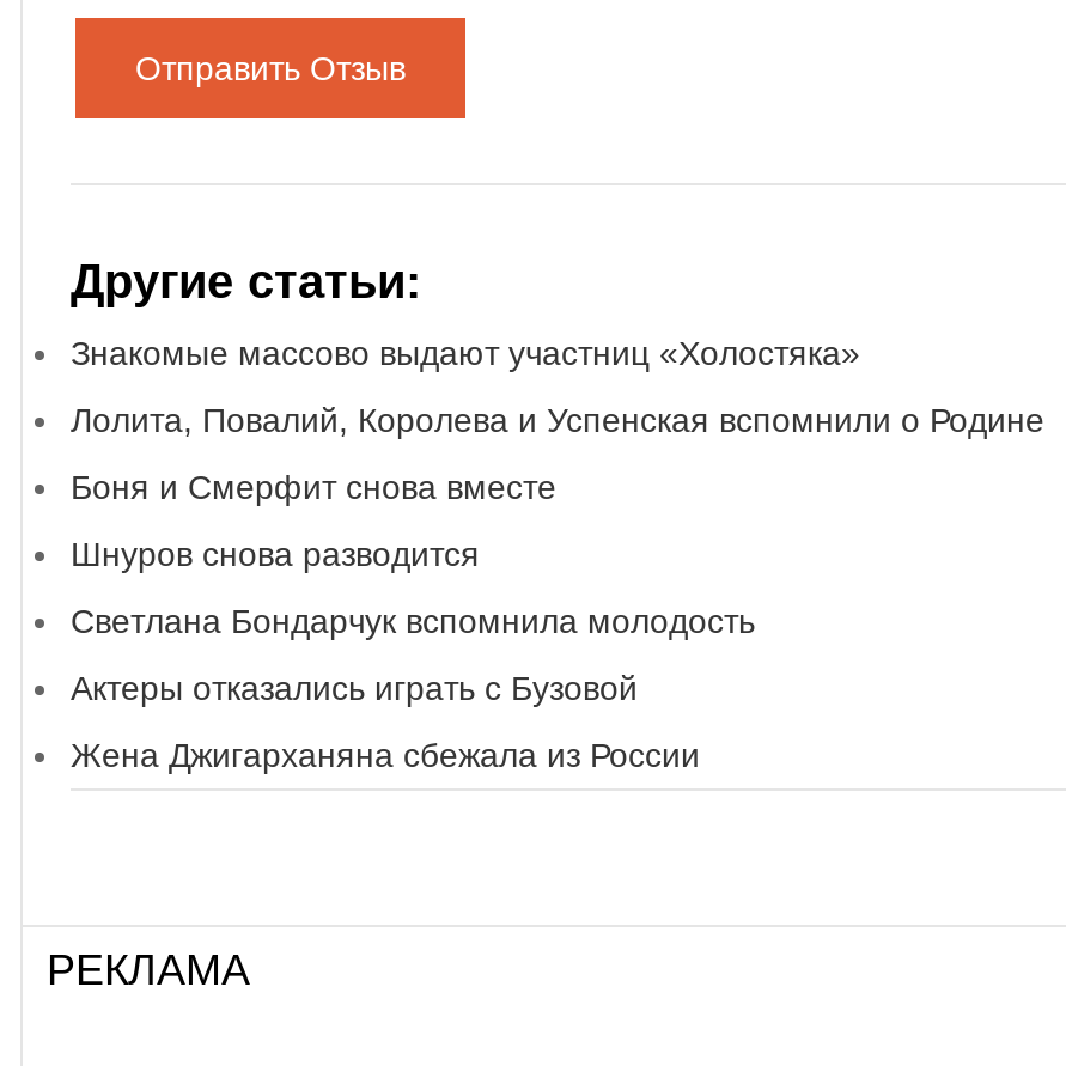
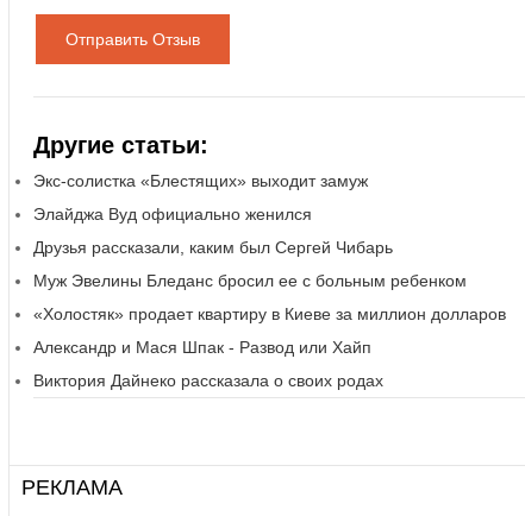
- Знакомые массово выдают участниц «Холостяка»
+ Экс-солистка «Блестящих» выходит замуж

- Лолита, Повалий, Королева и Успенская вспомнили о Родине
+ Элайджа Вуд официально женился

- Боня и Смерфит снова вместе
+ Друзья рассказали, каким был Сергей Чибарь

- Шнуров снова разводится
+ Муж Эвелины Бледанс бросил ее с больным ребенком

- Светлана Бондарчук вспомнила молодость
+ «Холостяк» продает квартиру в Киеве за миллион долларов

- Актеры отказались играть с Бузовой
+ Александр и Мася Шпак - Развод или Хайп

- Жена Джигарханяна сбежала из России
+ Виктория Дайнеко рассказала о своих родах
